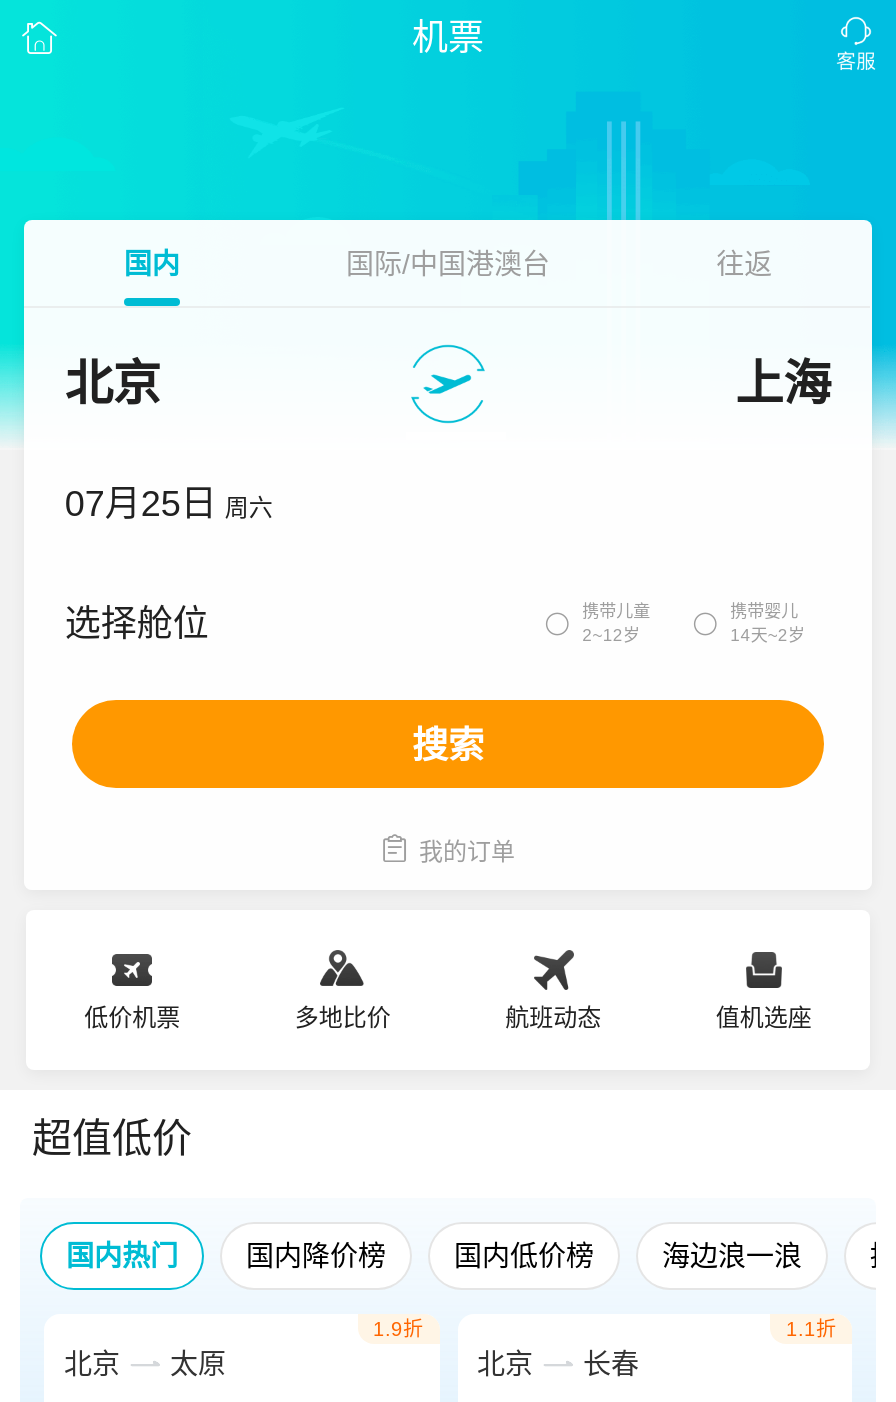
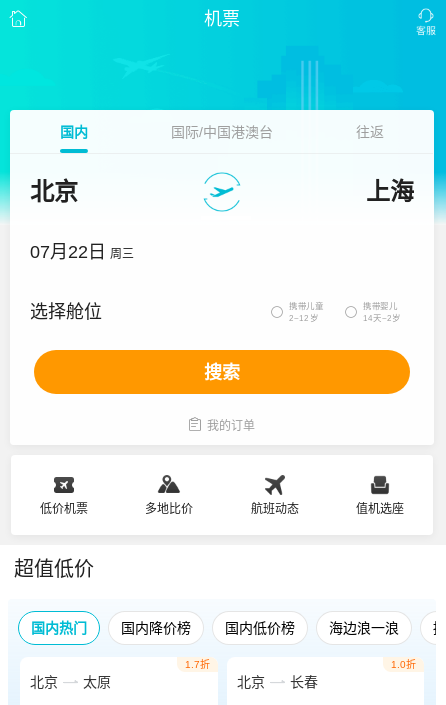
- 07月25日 周六
+ 07月22日 周三

- 1.9折
+ 1.7折

- 1.1折
+ 1.0折
